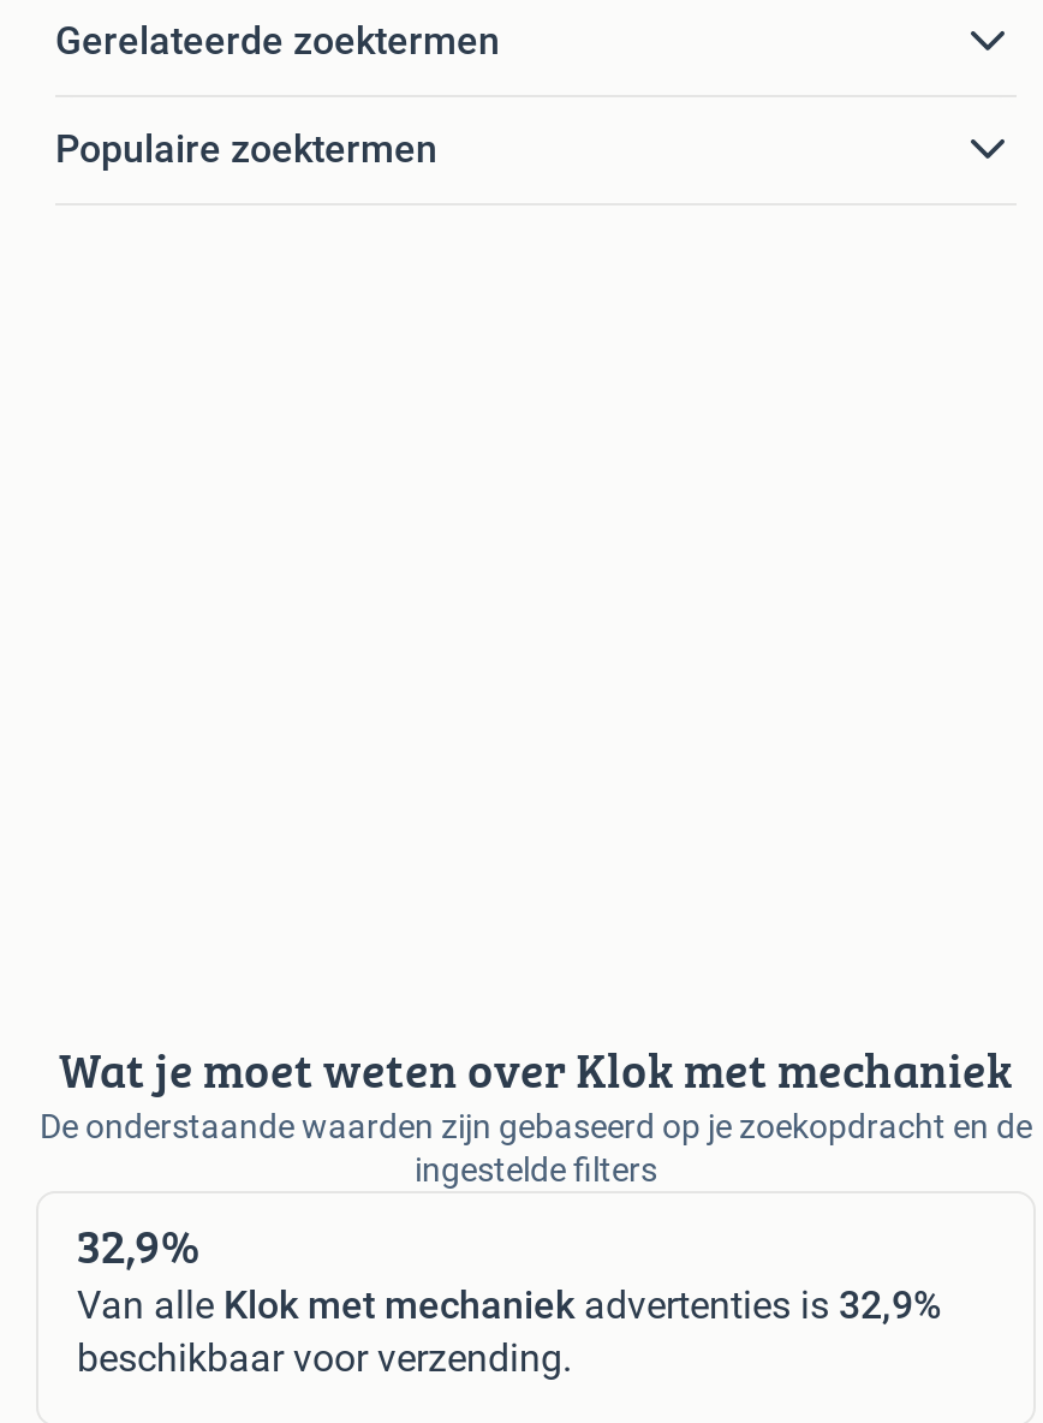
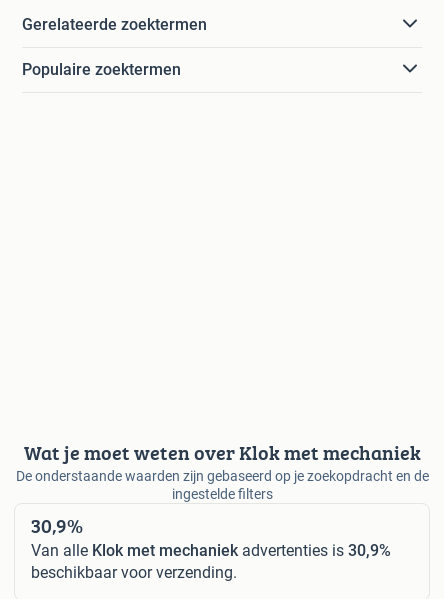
- 32,9%
+ 30,9%

- Van alle Klok met mechaniek advertenties is 32,9%
+ Van alle Klok met mechaniek advertenties is 30,9%
